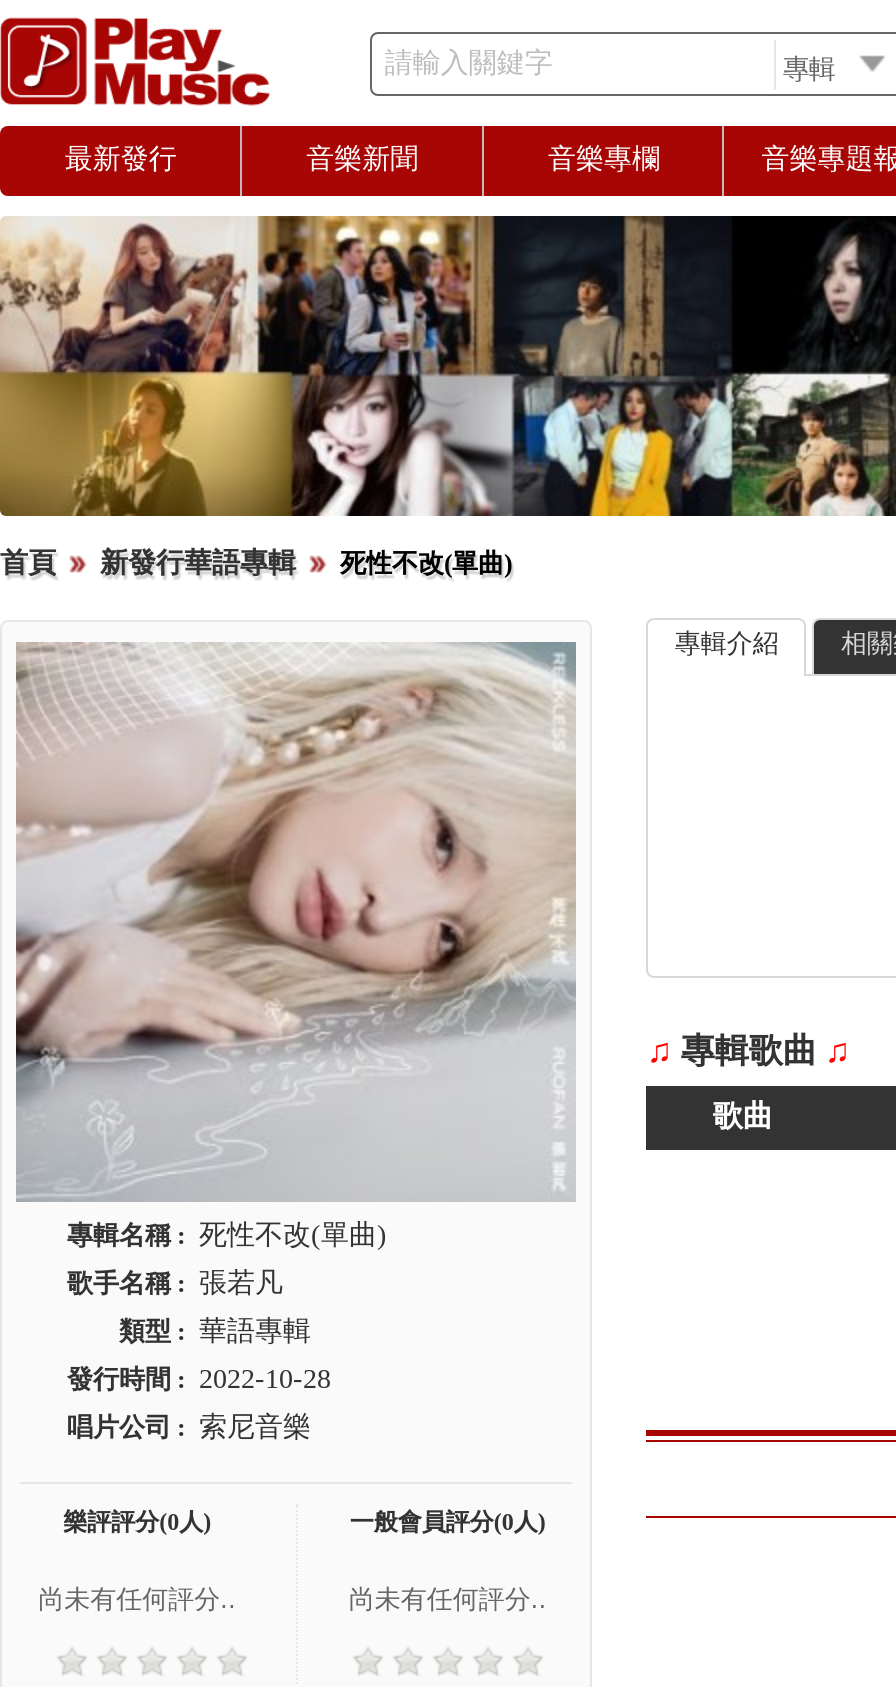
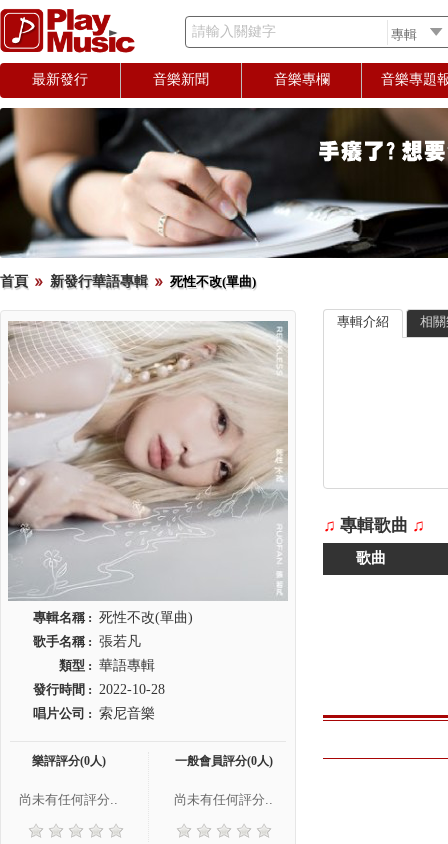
- [image]
+ [image]
